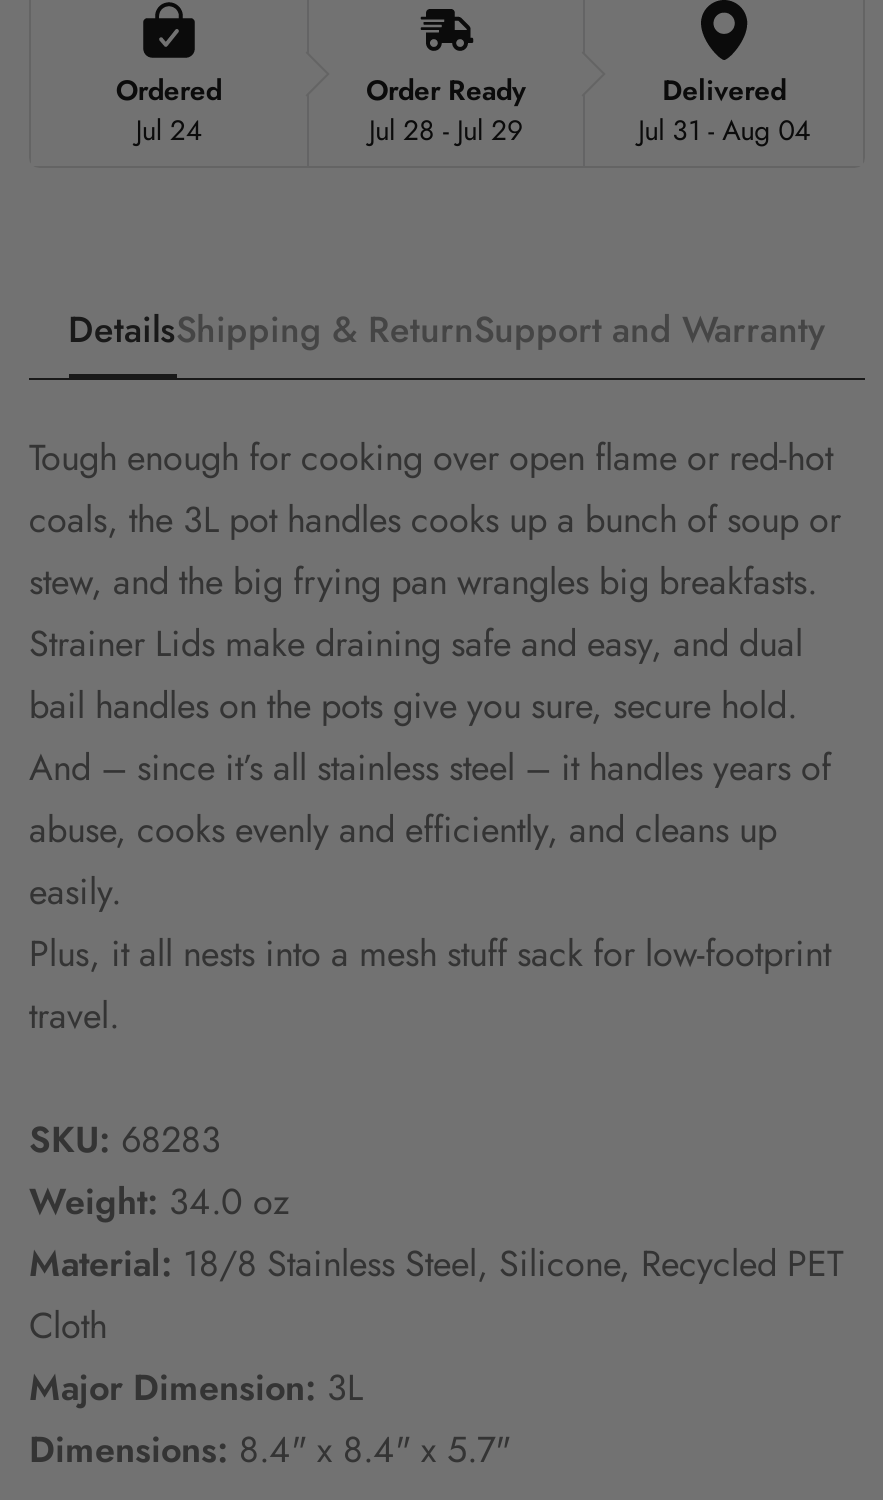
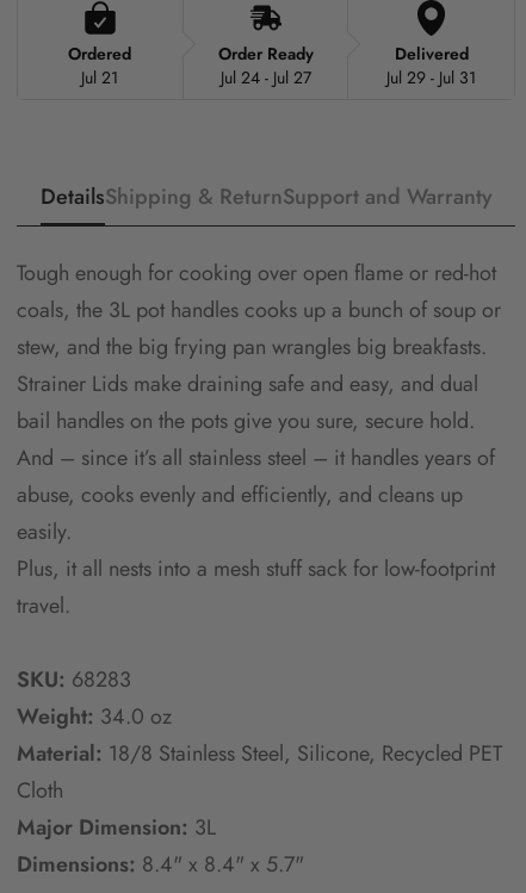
- Jul 24
+ Jul 21

- Jul 28 - Jul 29
+ Jul 24 - Jul 27

- Jul 31 - Aug 04
+ Jul 29 - Jul 31
